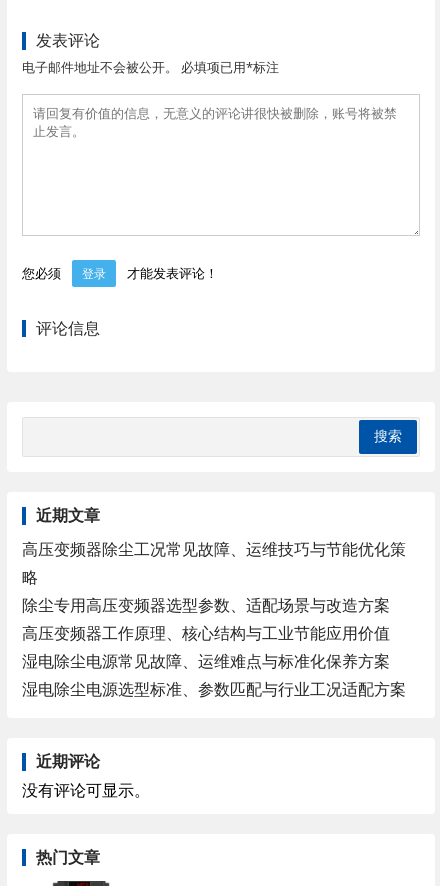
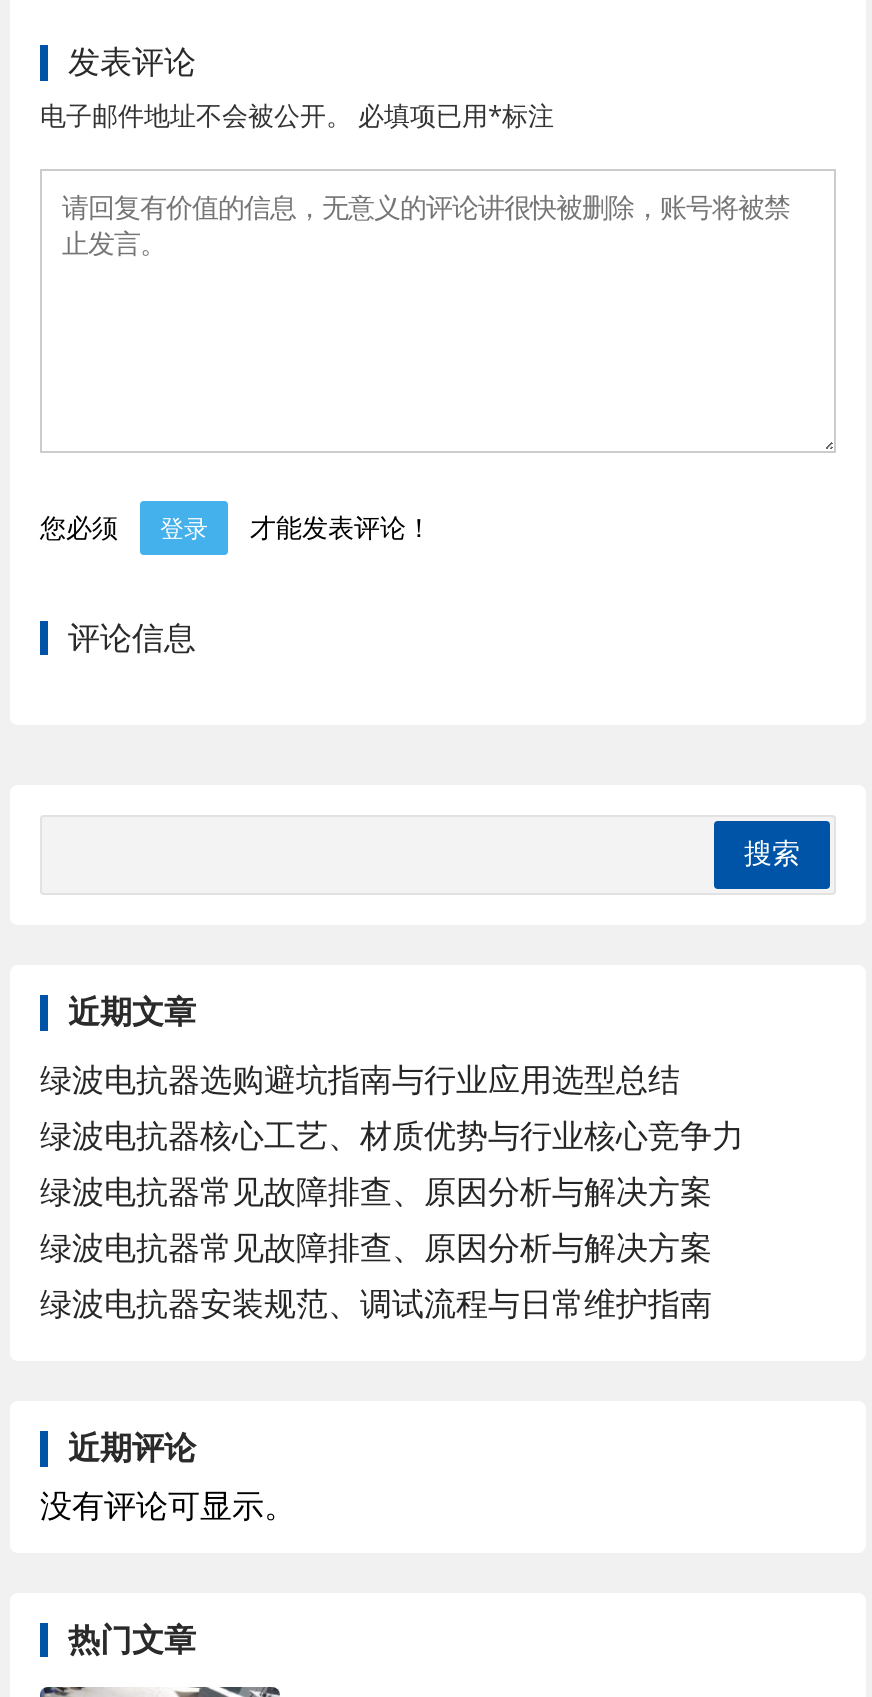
- 高压变频器除尘工况常见故障、运维技巧与节能优化策
- 略
- 除尘专用高压变频器选型参数、适配场景与改造方案
- 高压变频器工作原理、核心结构与工业节能应用价值
- 湿电除尘电源常见故障、运维难点与标准化保养方案
- 湿电除尘电源选型标准、参数匹配与行业工况适配方案
+ 绿波电抗器选购避坑指南与行业应用选型总结
+ 绿波电抗器核心工艺、材质优势与行业核心竞争力
+ 绿波电抗器常见故障排查、原因分析与解决方案
+ 绿波电抗器常见故障排查、原因分析与解决方案
+ 绿波电抗器安装规范、调试流程与日常维护指南
